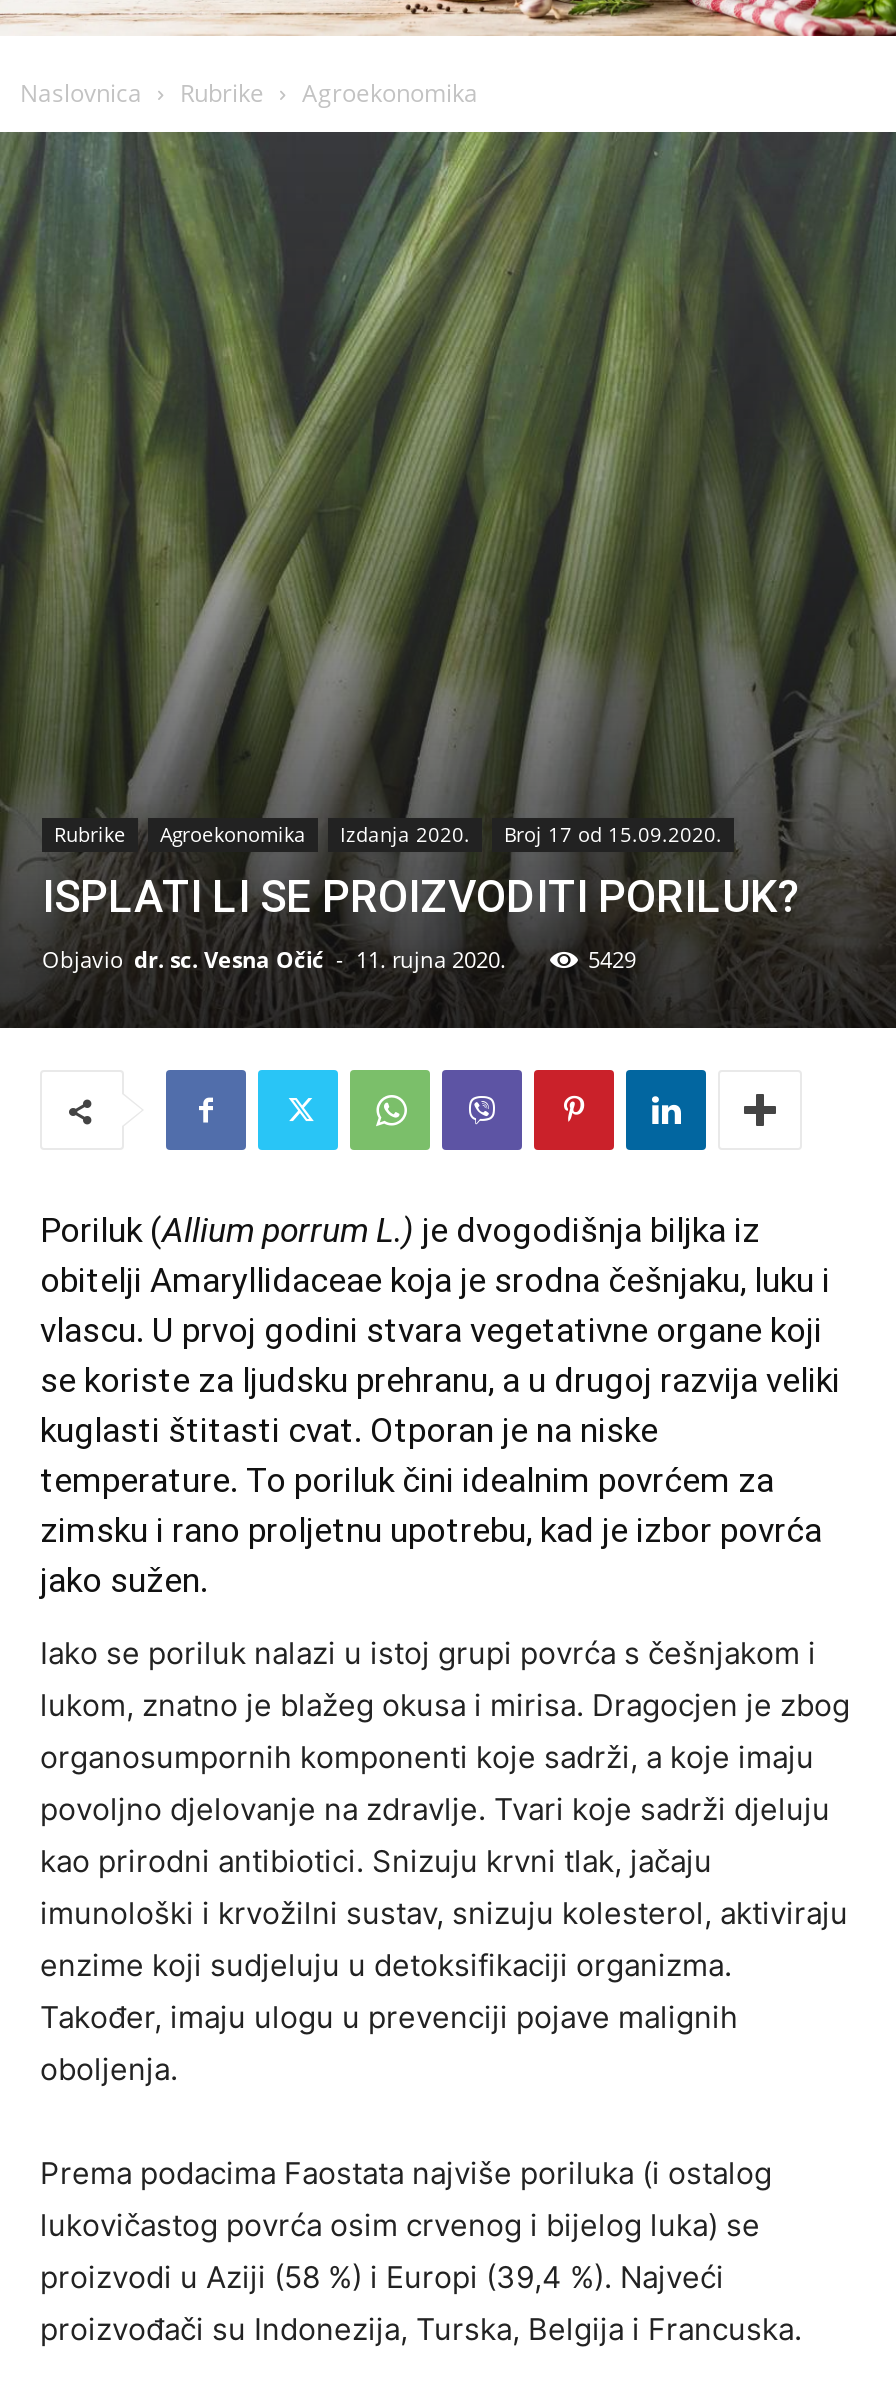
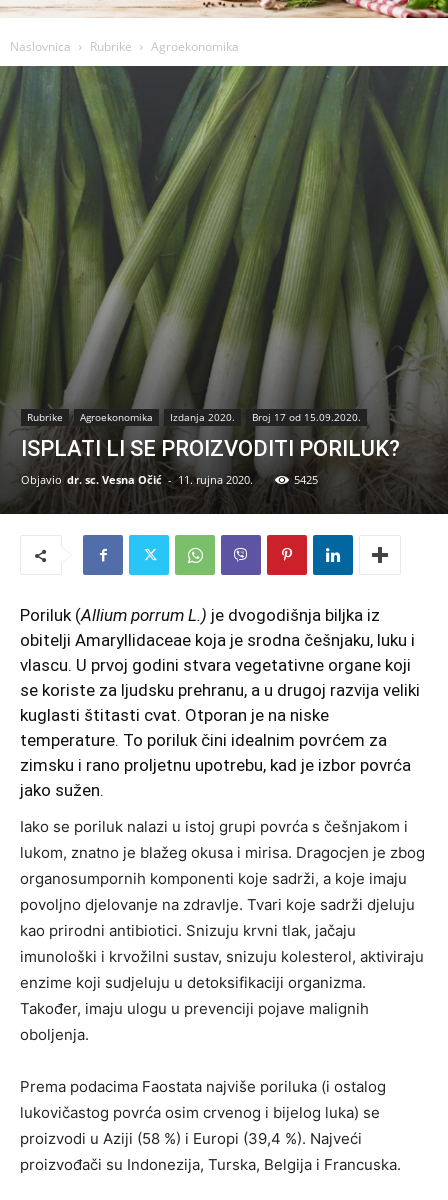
- 5429
+ 5425
